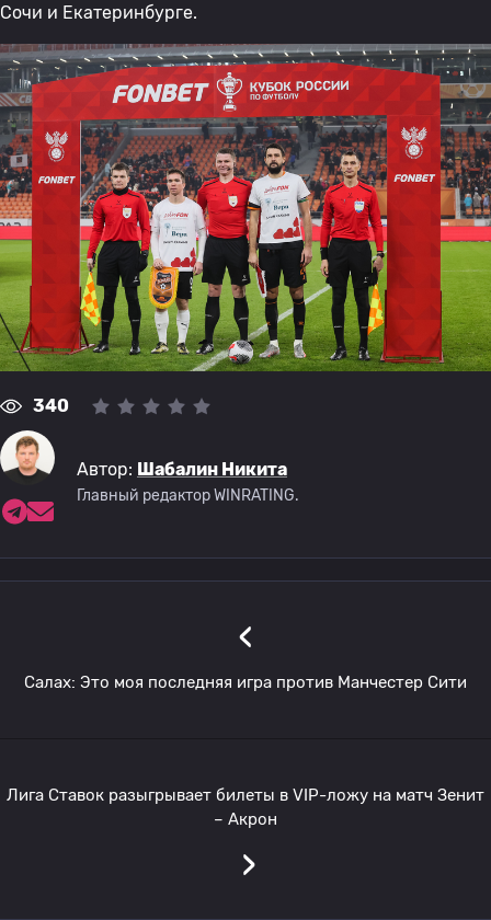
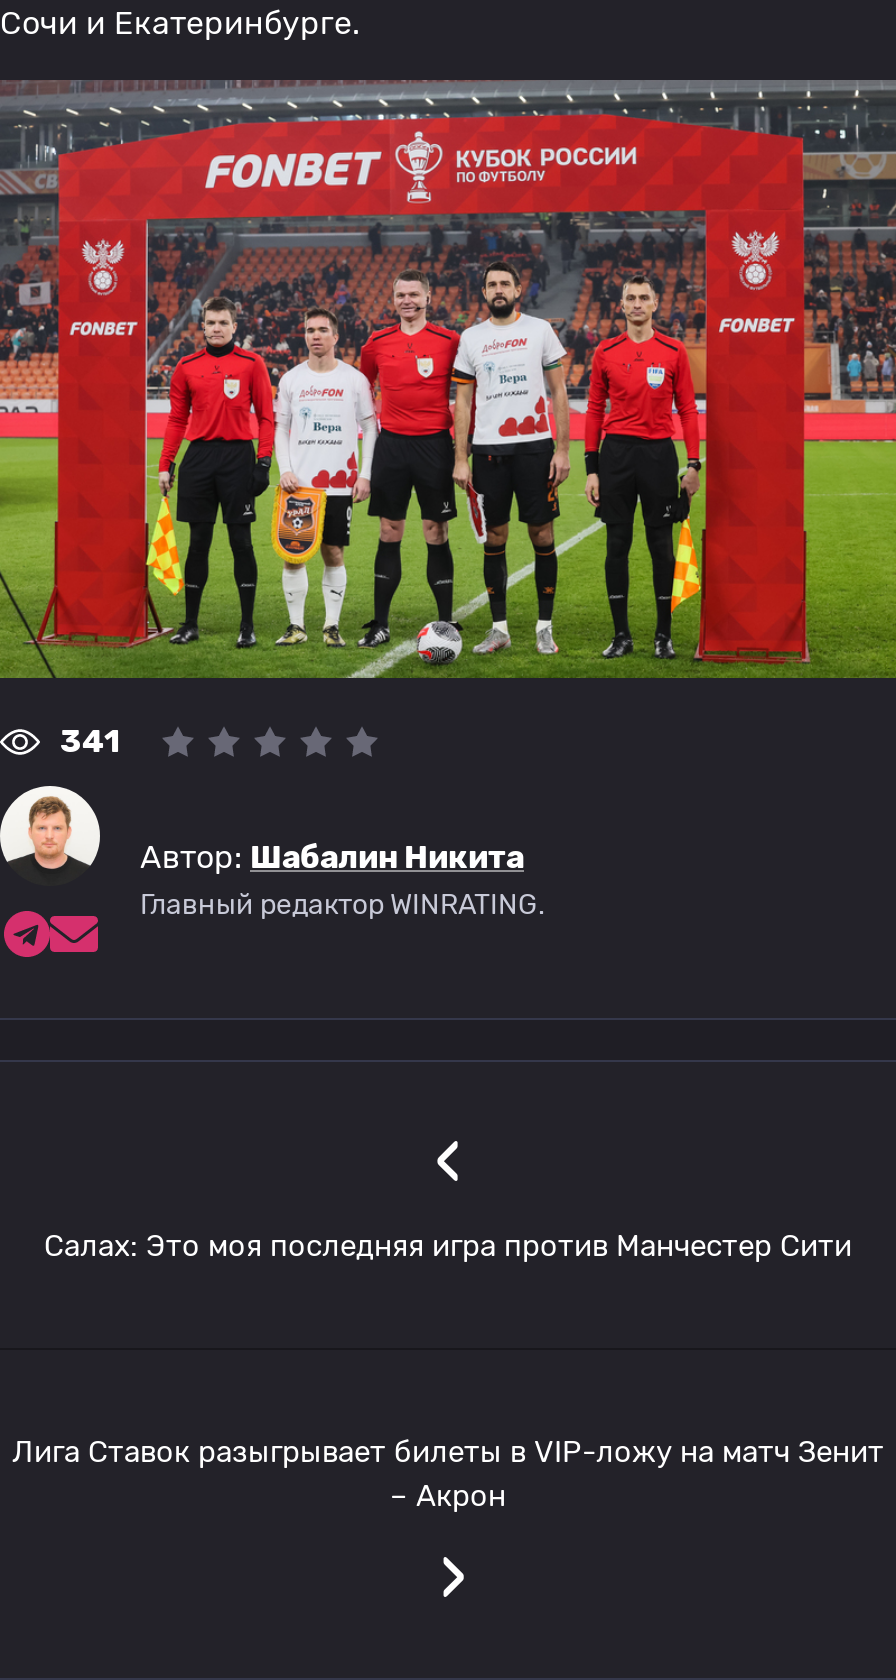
- 340
+ 341
